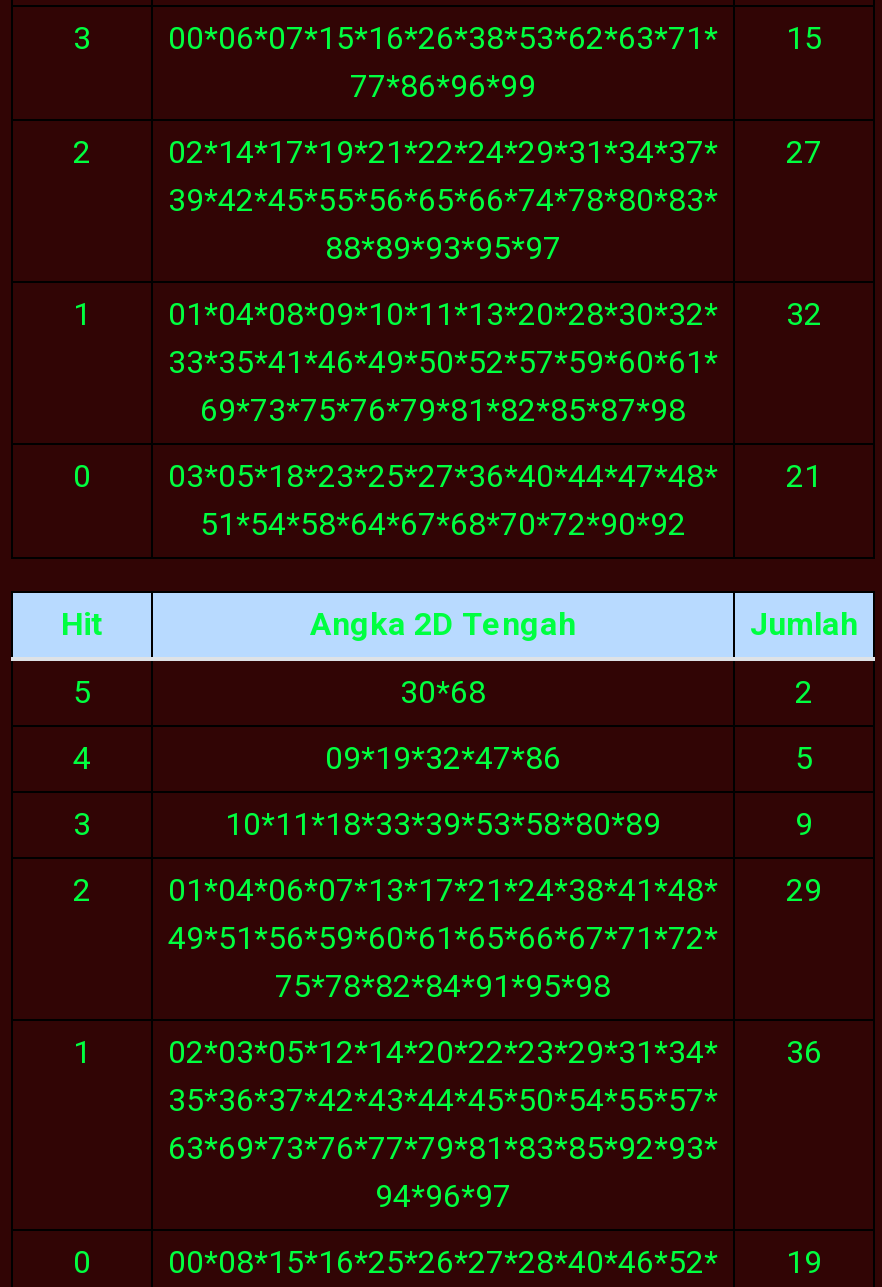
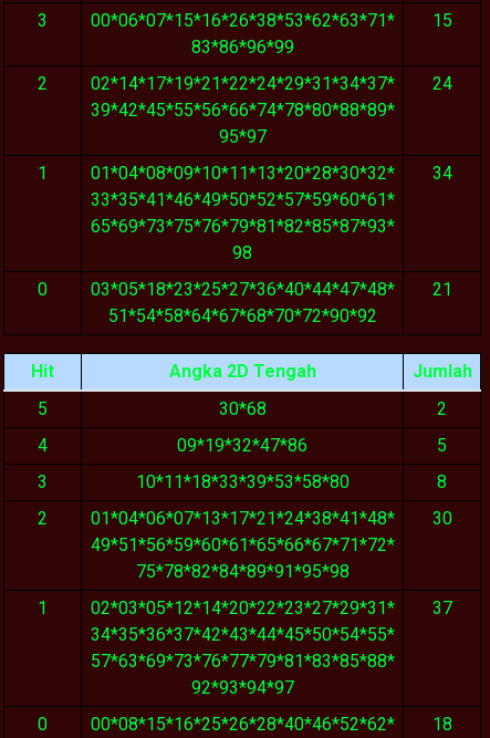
- 77*86*96*99
+ 83*86*96*99

- 02*14*17*19*21*22*24*29*31*34*37* 27
+ 02*14*17*19*21*22*24*29*31*34*37* 24

- 39*42*45*55*56*65*66*74*78*80*83*
+ 39*42*45*55*56*66*74*78*80*88*89*

- 88*89*93*95*97
+ 95*97

- 01*04*08*09*10*11*13*20*28*30*32* 32
+ 01*04*08*09*10*11*13*20*28*30*32* 34

- 69*73*75*76*79*81*82*85*87*98
+ 65*69*73*75*76*79*81*82*85*87*93*
+ 98

- 10*11*18*33*39*53*58*80*89
+ 10*11*18*33*39*53*58*80

- 9
+ 8

- 01*04*06*07*13*17*21*24*38*41*48* 29
+ 01*04*06*07*13*17*21*24*38*41*48* 30

- 75*78*82*84*91*95*98
+ 75*78*82*84*89*91*95*98

- 02*03*05*12*14*20*22*23*29*31*34*
+ 02*03*05*12*14*20*22*23*27*29*31*

- 36
+ 37

- 35*36*37*42*43*44*45*50*54*55*57*
+ 34*35*36*37*42*43*44*45*50*54*55*

- 63*69*73*76*77*79*81*83*85*92*93*
+ 57*63*69*73*76*77*79*81*83*85*88*

- 94*96*97
+ 92*93*94*97

- 00*08*15*16*25*26*27*28*40*46*52*
+ 00*08*15*16*25*26*28*40*46*52*62*

- 19
+ 18
